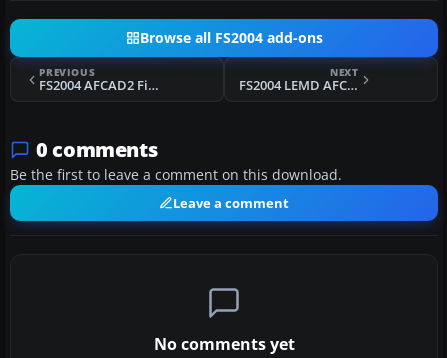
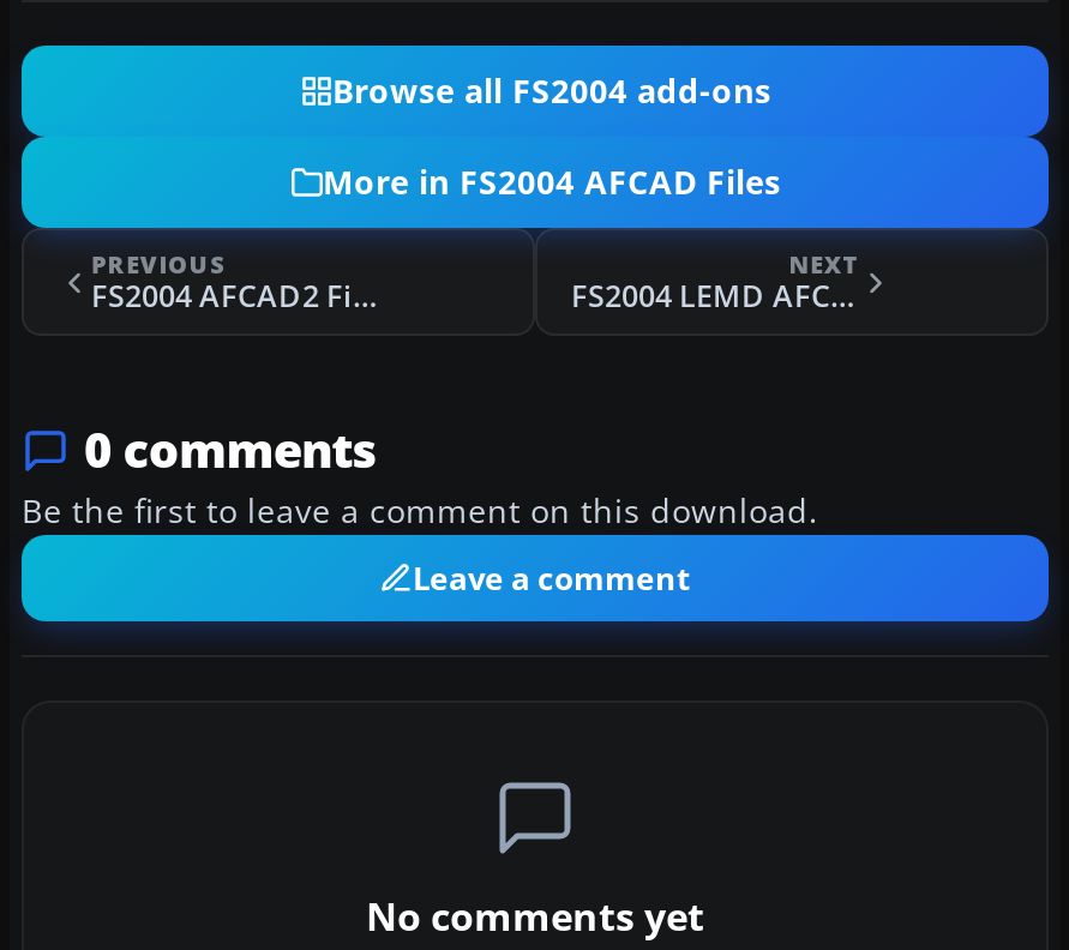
+ More in FS2004 AFCAD Files
